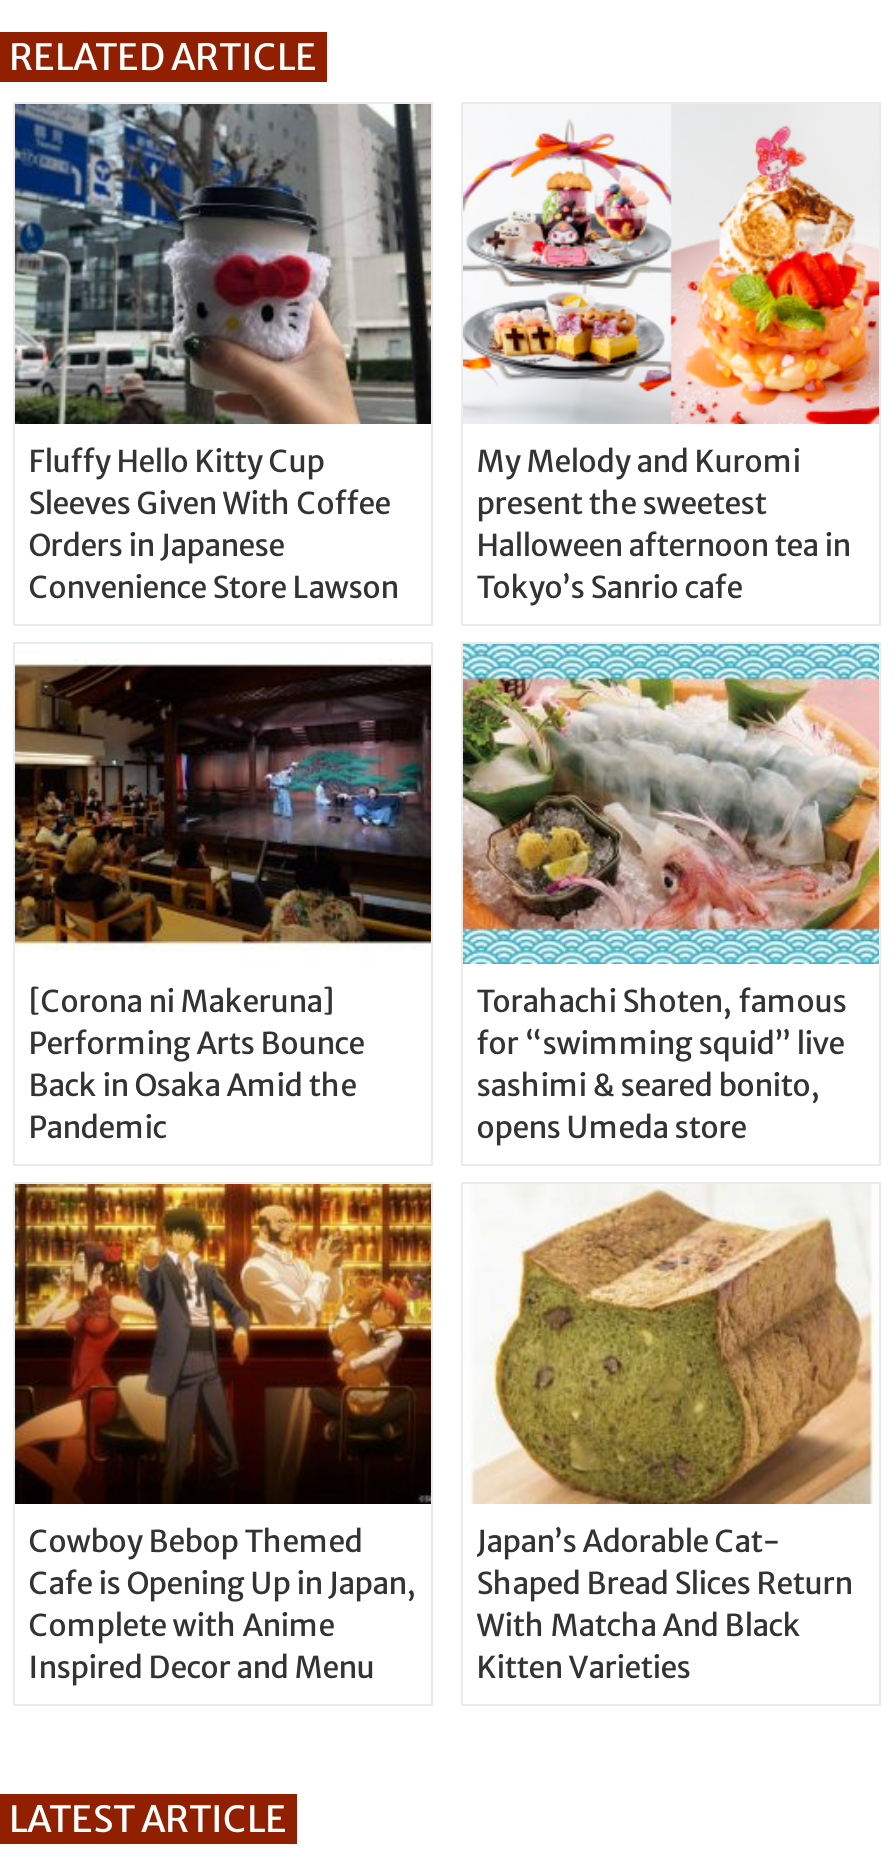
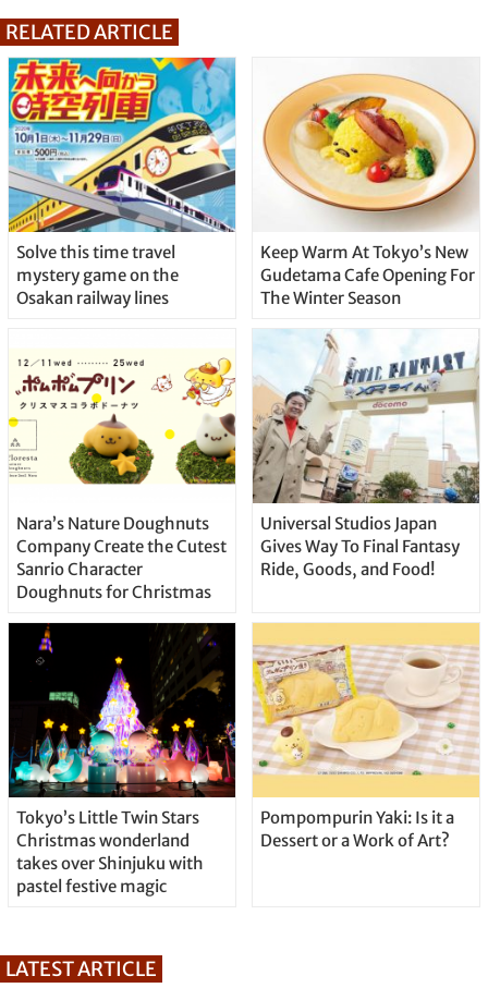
- [image]
- Fluffy Hello Kitty Cup
- Sleeves Given With Coffee
- Orders in Japanese
- Convenience Store Lawson
+ [image]
+ Solve this time travel
+ mystery game on the
+ Osakan railway lines

- [image]
- My Melody and Kuromi
- present the sweetest
- Halloween afternoon tea in
- Tokyo’s Sanrio cafe
+ [image]
+ Keep Warm At Tokyo’s New
+ Gudetama Cafe Opening For
+ The Winter Season

- [image]
- Torahachi Shoten, famous
- for “swimming squid” live
- sashimi & seared bonito,
- opens Umeda store
+ [image]
+ Universal Studios Japan
+ Gives Way To Final Fantasy
+ Ride, Goods, and Food!

- [image]
- [Corona ni Makeruna]
- Performing Arts Bounce
- Back in Osaka Amid the
- Pandemic
+ [image]
+ Nara’s Nature Doughnuts
+ Company Create the Cutest
+ Sanrio Character
+ Doughnuts for Christmas

- [image]
- Cowboy Bebop Themed
- Cafe is Opening Up in Japan,
- Complete with Anime
- Inspired Decor and Menu
+ [image]
+ Tokyo’s Little Twin Stars
+ Christmas wonderland
+ takes over Shinjuku with
+ pastel festive magic

- [image]
- Japan’s Adorable Cat-
- Shaped Bread Slices Return
- With Matcha And Black
- Kitten Varieties
+ [image]
+ Pompompurin Yaki: Is it a
+ Dessert or a Work of Art?
